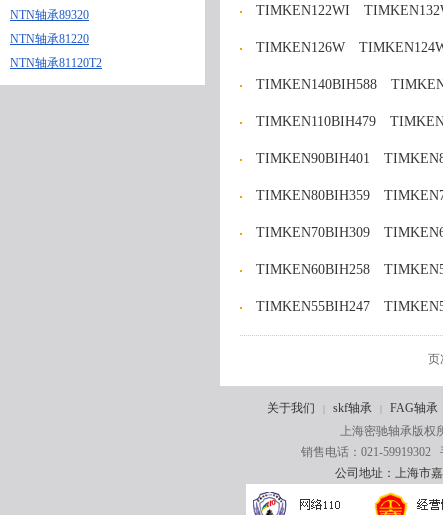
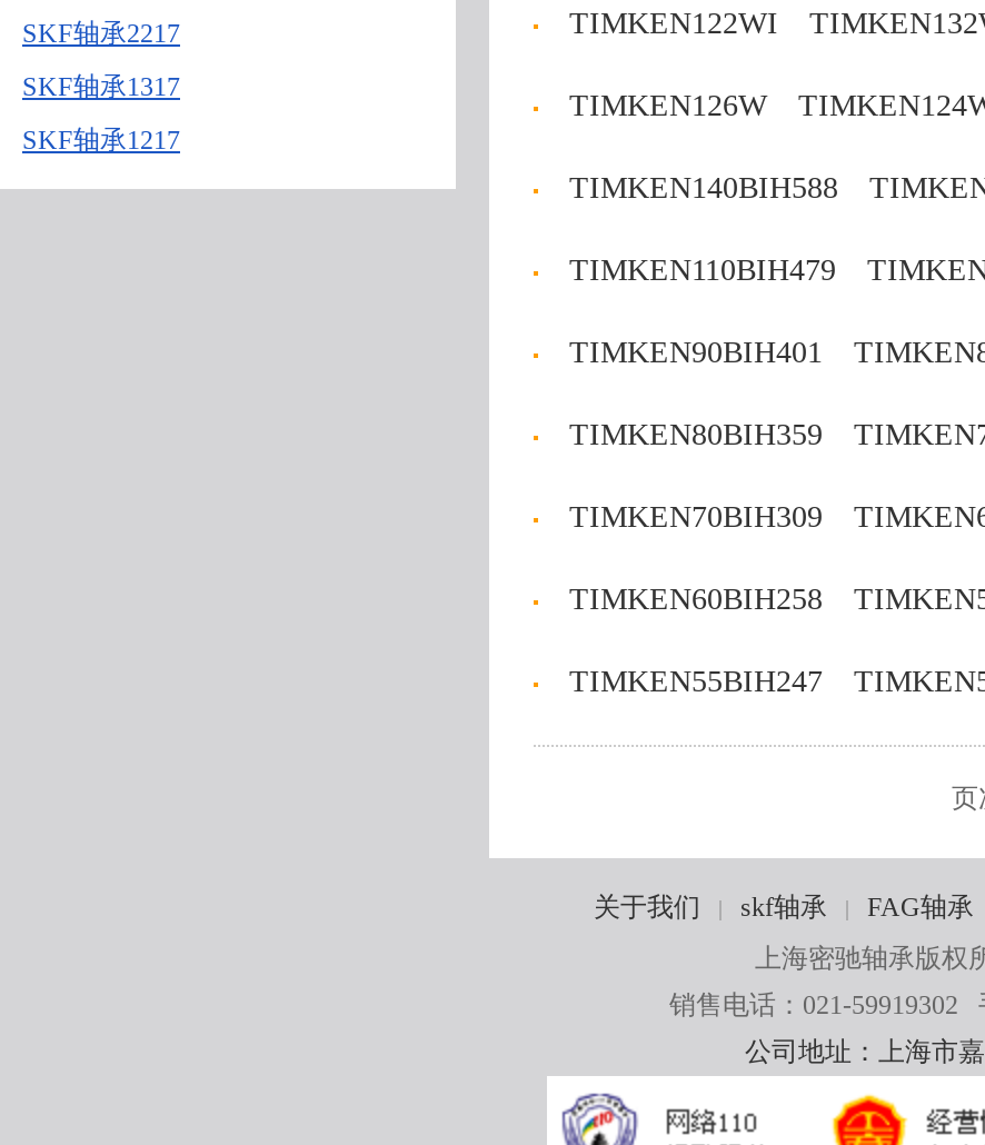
- NTN轴承89320
+ SKF轴承2217

- NTN轴承81220
+ SKF轴承1317

- NTN轴承81120T2
+ SKF轴承1217
